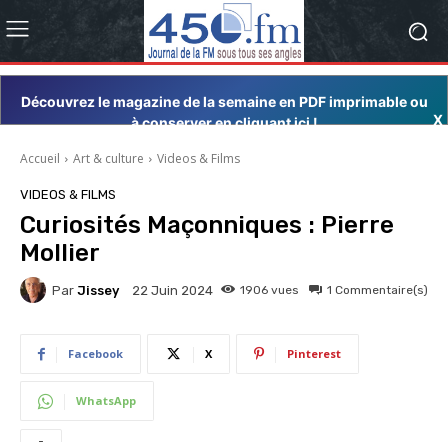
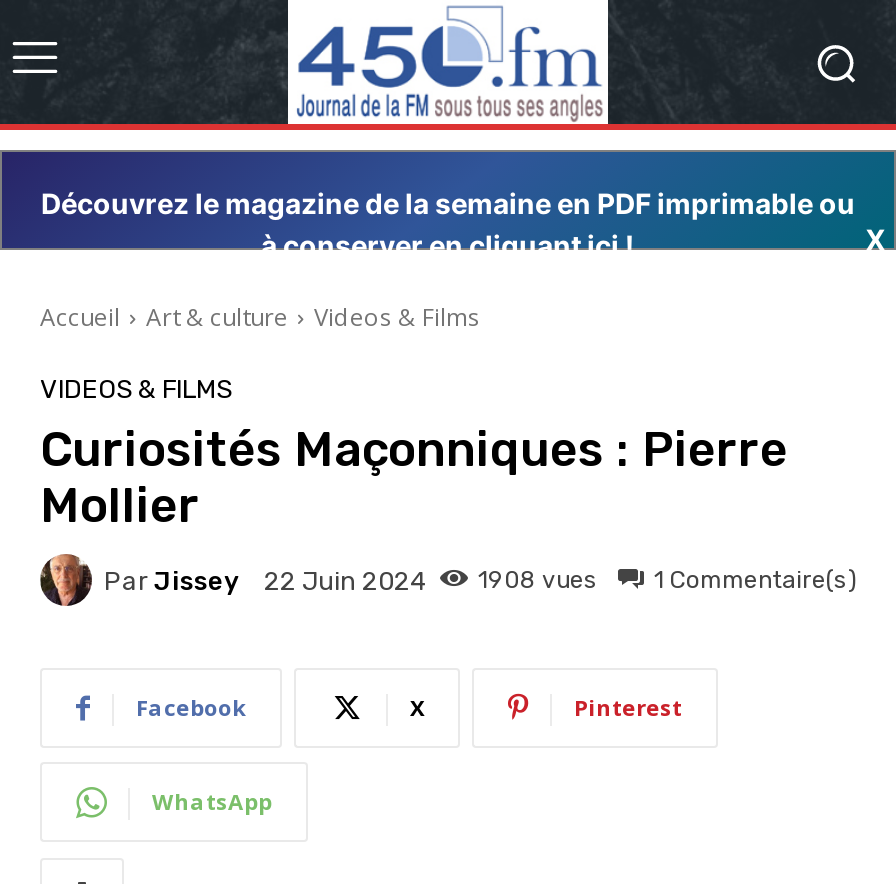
- Par Jissey 22 Juin 2024 1906 vues 1 Commentaire(s)
+ Par Jissey 22 Juin 2024 1908 vues 1 Commentaire(s)
